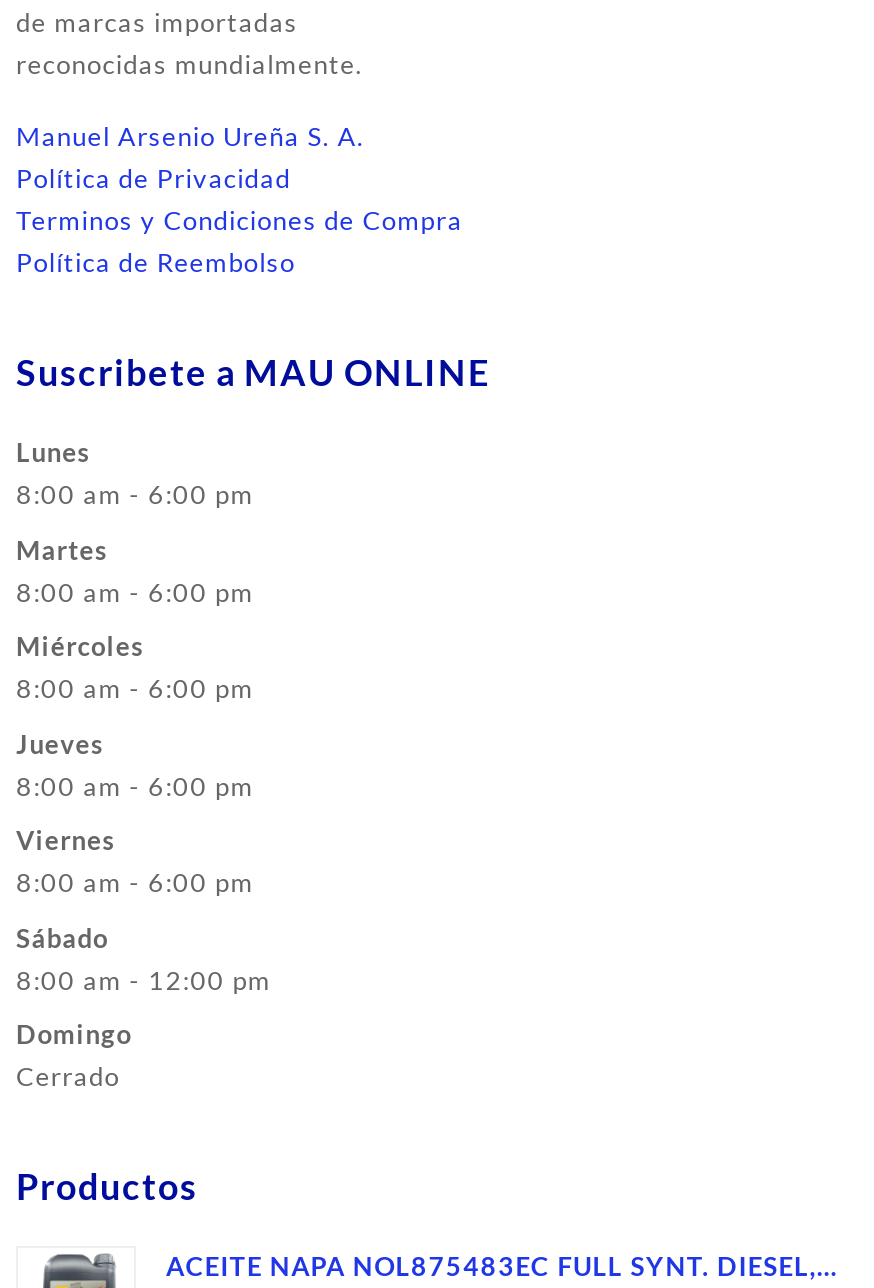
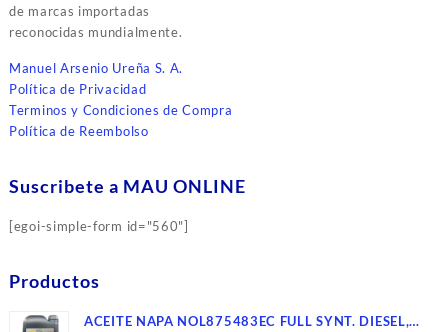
- Lunes
- 8:00 am - 6:00 pm
- Martes
- 8:00 am - 6:00 pm
- Miércoles
- 8:00 am - 6:00 pm
- Jueves
- 8:00 am - 6:00 pm
- Viernes
- 8:00 am - 6:00 pm
- Sábado
- 8:00 am - 12:00 pm
- Domingo
- Cerrado
+ [egoi-simple-form id="560"]
